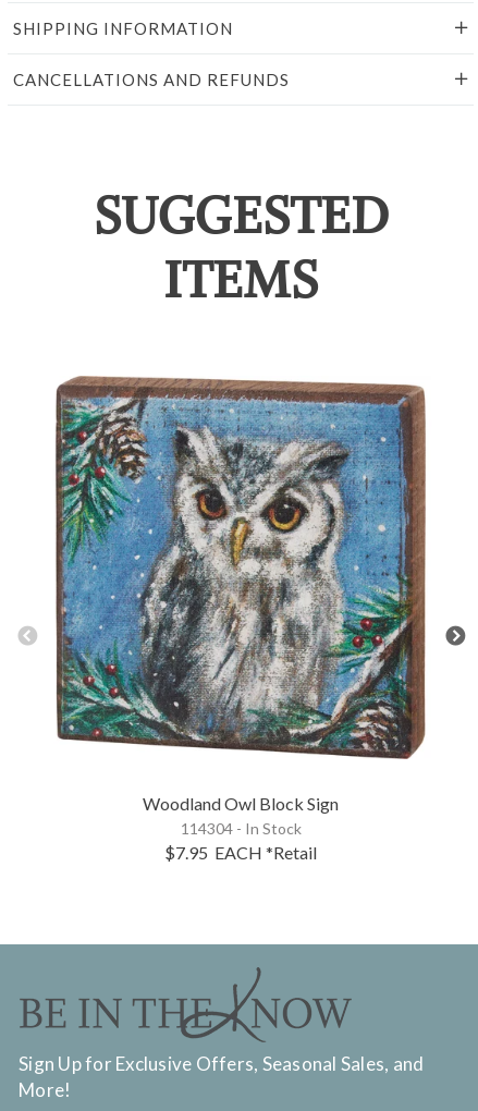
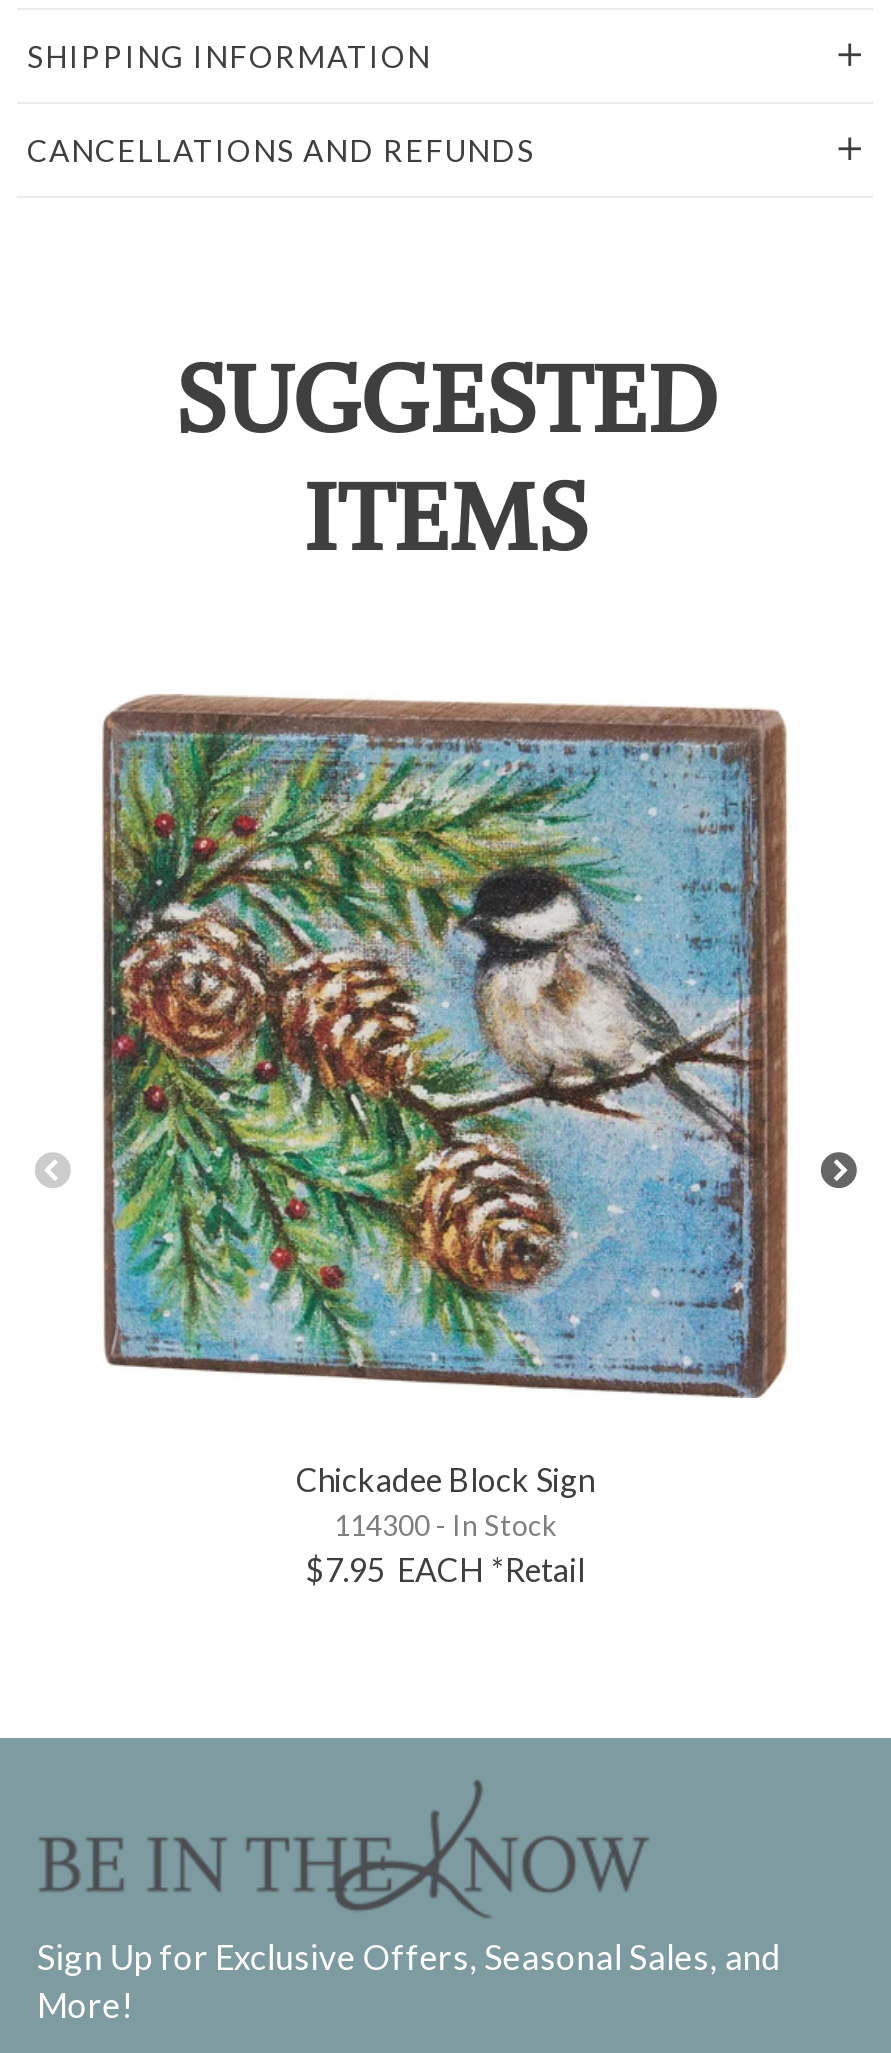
- [image]
- Woodland Owl Block Sign
- 114304 - In Stock
+ [image]
+ Chickadee Block Sign
+ 114300 - In Stock
